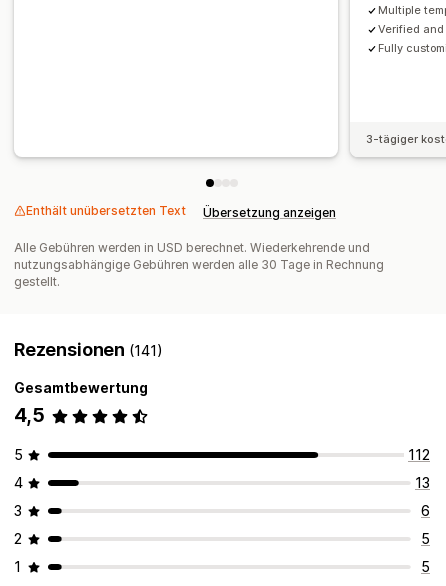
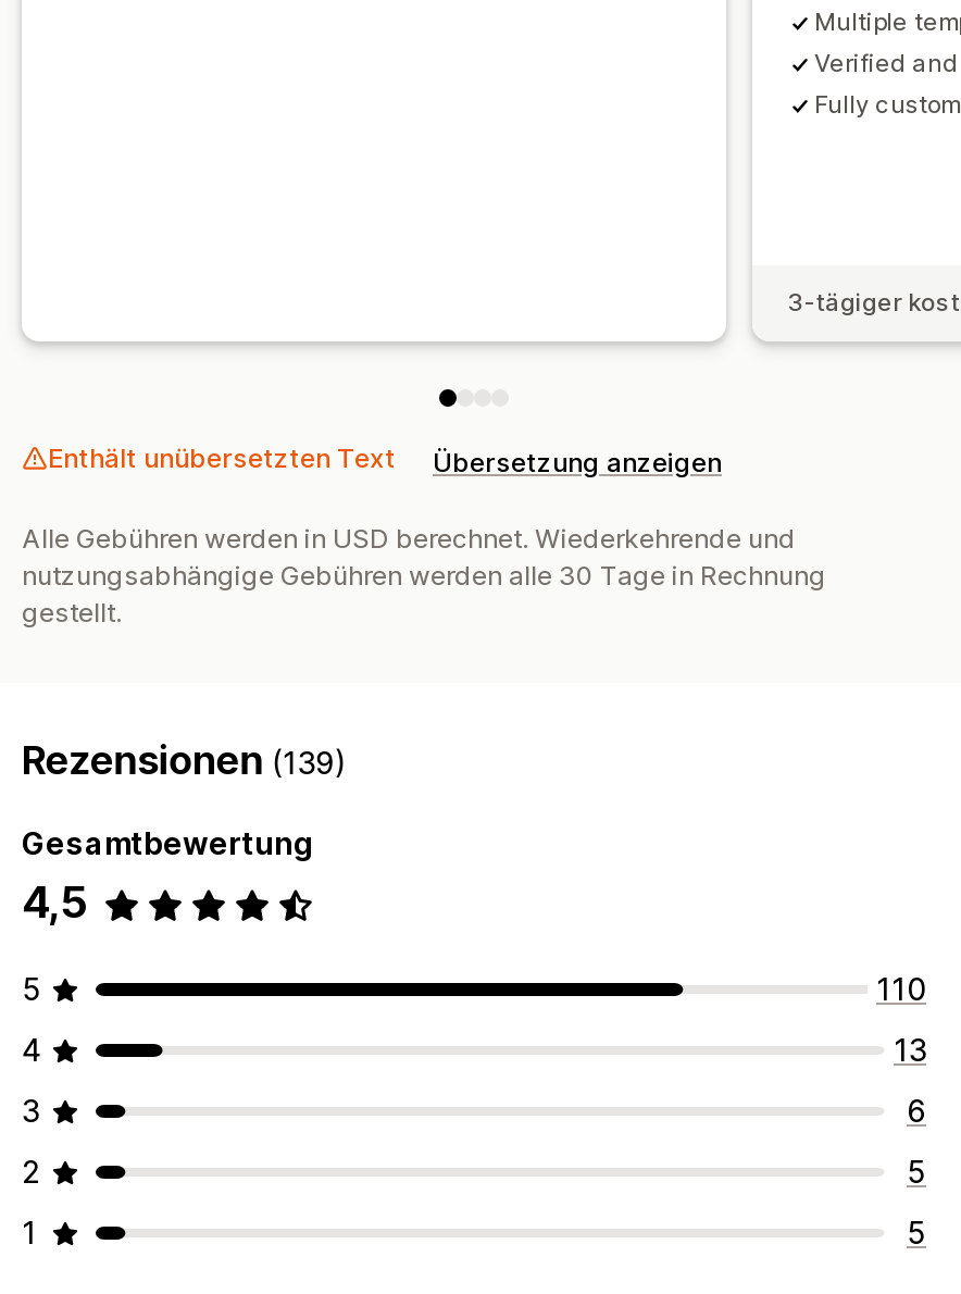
- Rezensionen (141)
+ Rezensionen (139)

- 112
+ 110
